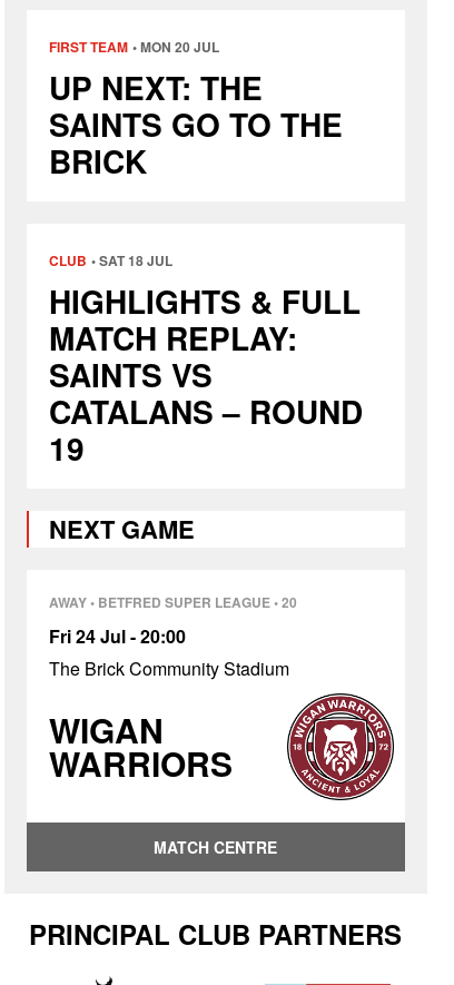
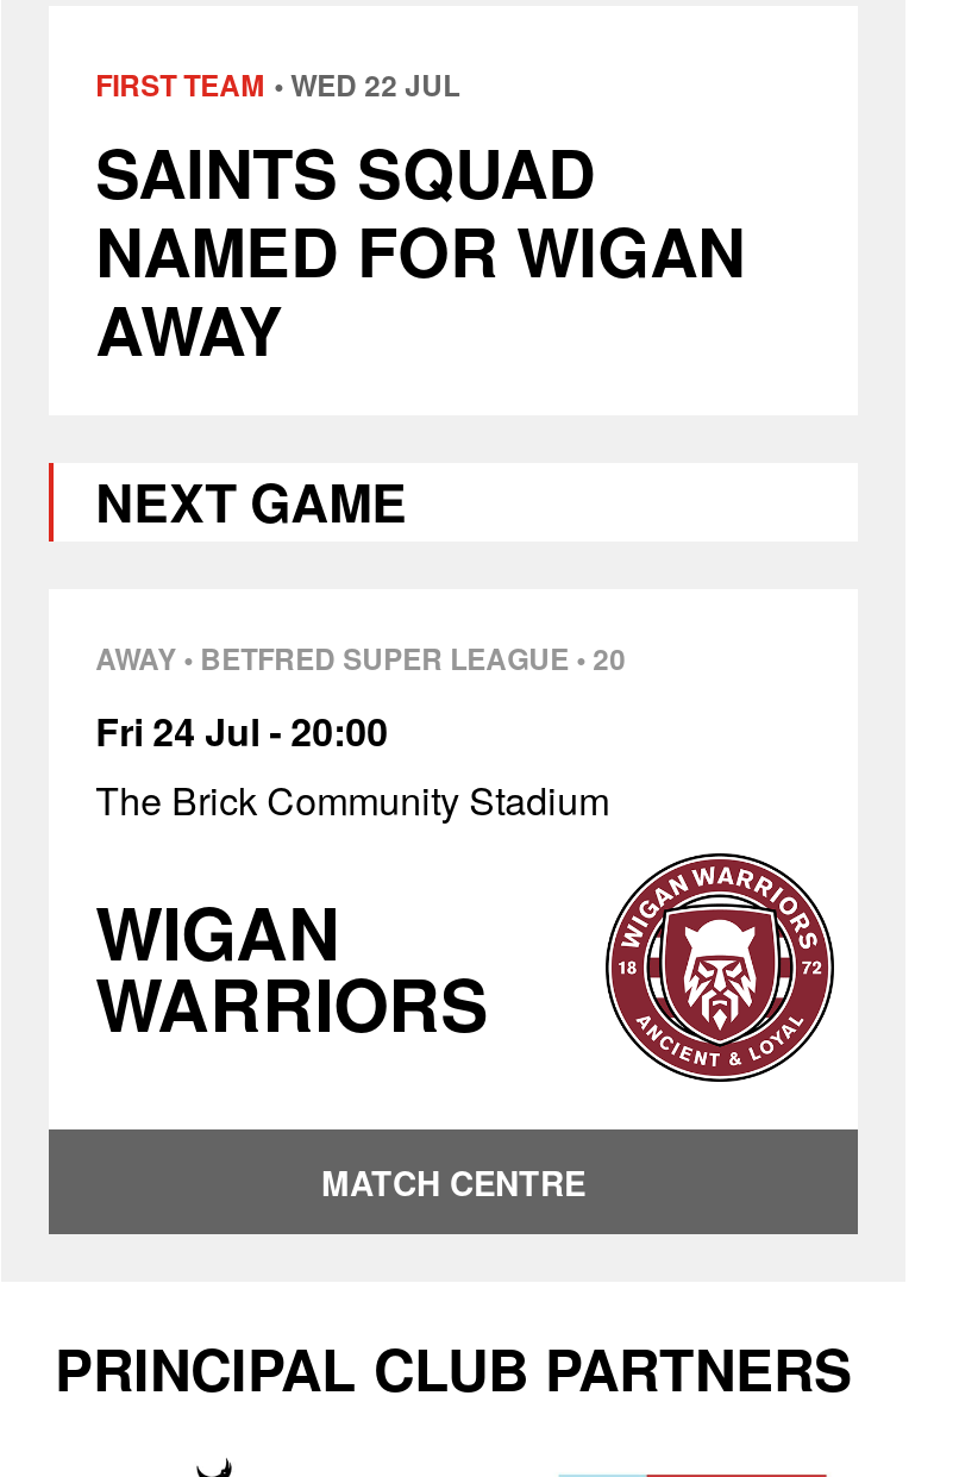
- MON 20 JUL
- UP NEXT: THE
- SAINTS GO TO THE
- BRICK
- CLUB
- SAT 18 JUL
- HIGHLIGHTS & FULL
- MATCH REPLAY:
- SAINTS VS
- CATALANS – ROUND
- 19
+ WED 22 JUL
+ SAINTS SQUAD
+ NAMED FOR WIGAN
+ AWAY
